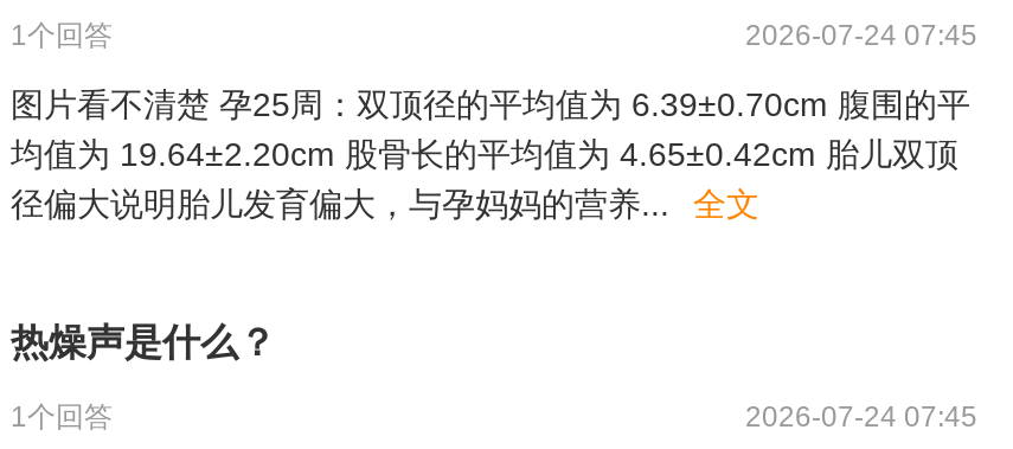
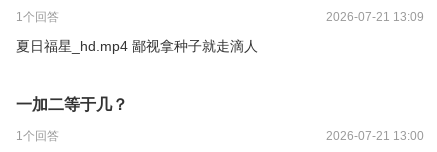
- 2026-07-24 07:45
+ 2026-07-21 13:09

- 图片看不清楚 孕25周：双顶径的平均值为 6.39±0.70cm 腹围的平
- 均值为 19.64±2.20cm 股骨长的平均值为 4.65±0.42cm 胎儿双顶
- 径偏大说明胎儿发育偏大，与孕妈妈的营养...
- 全文
+ 夏日福星_hd.mp4 鄙视拿种子就走滴人

- 热燥声是什么？
+ 一加二等于几？

- 2026-07-24 07:45
+ 2026-07-21 13:00
